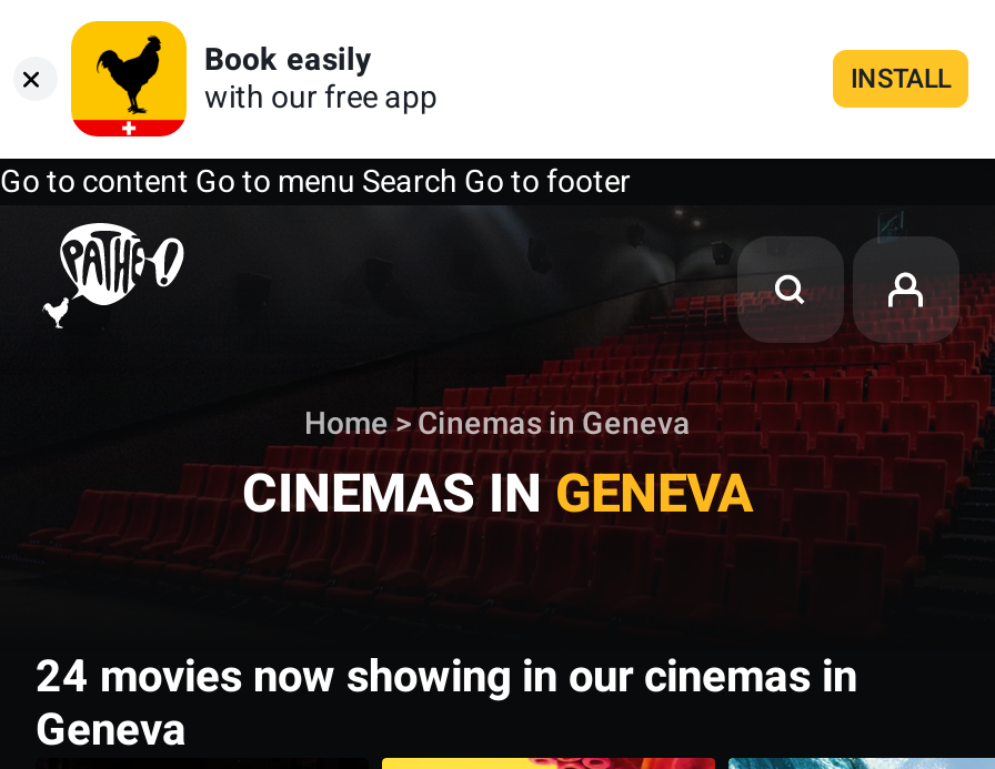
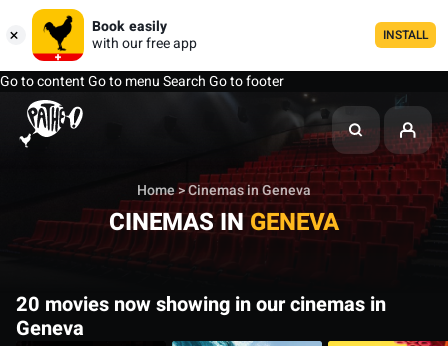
- 24 movies now showing in our cinemas in
+ 20 movies now showing in our cinemas in
